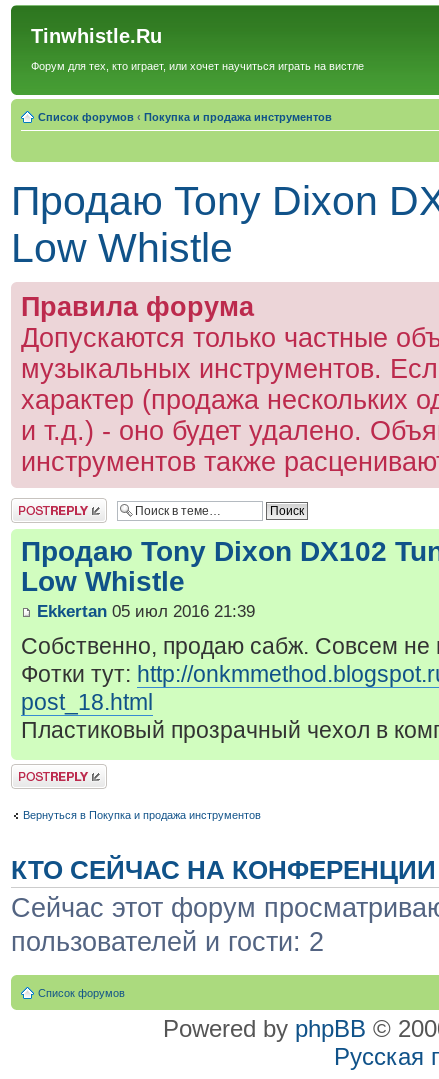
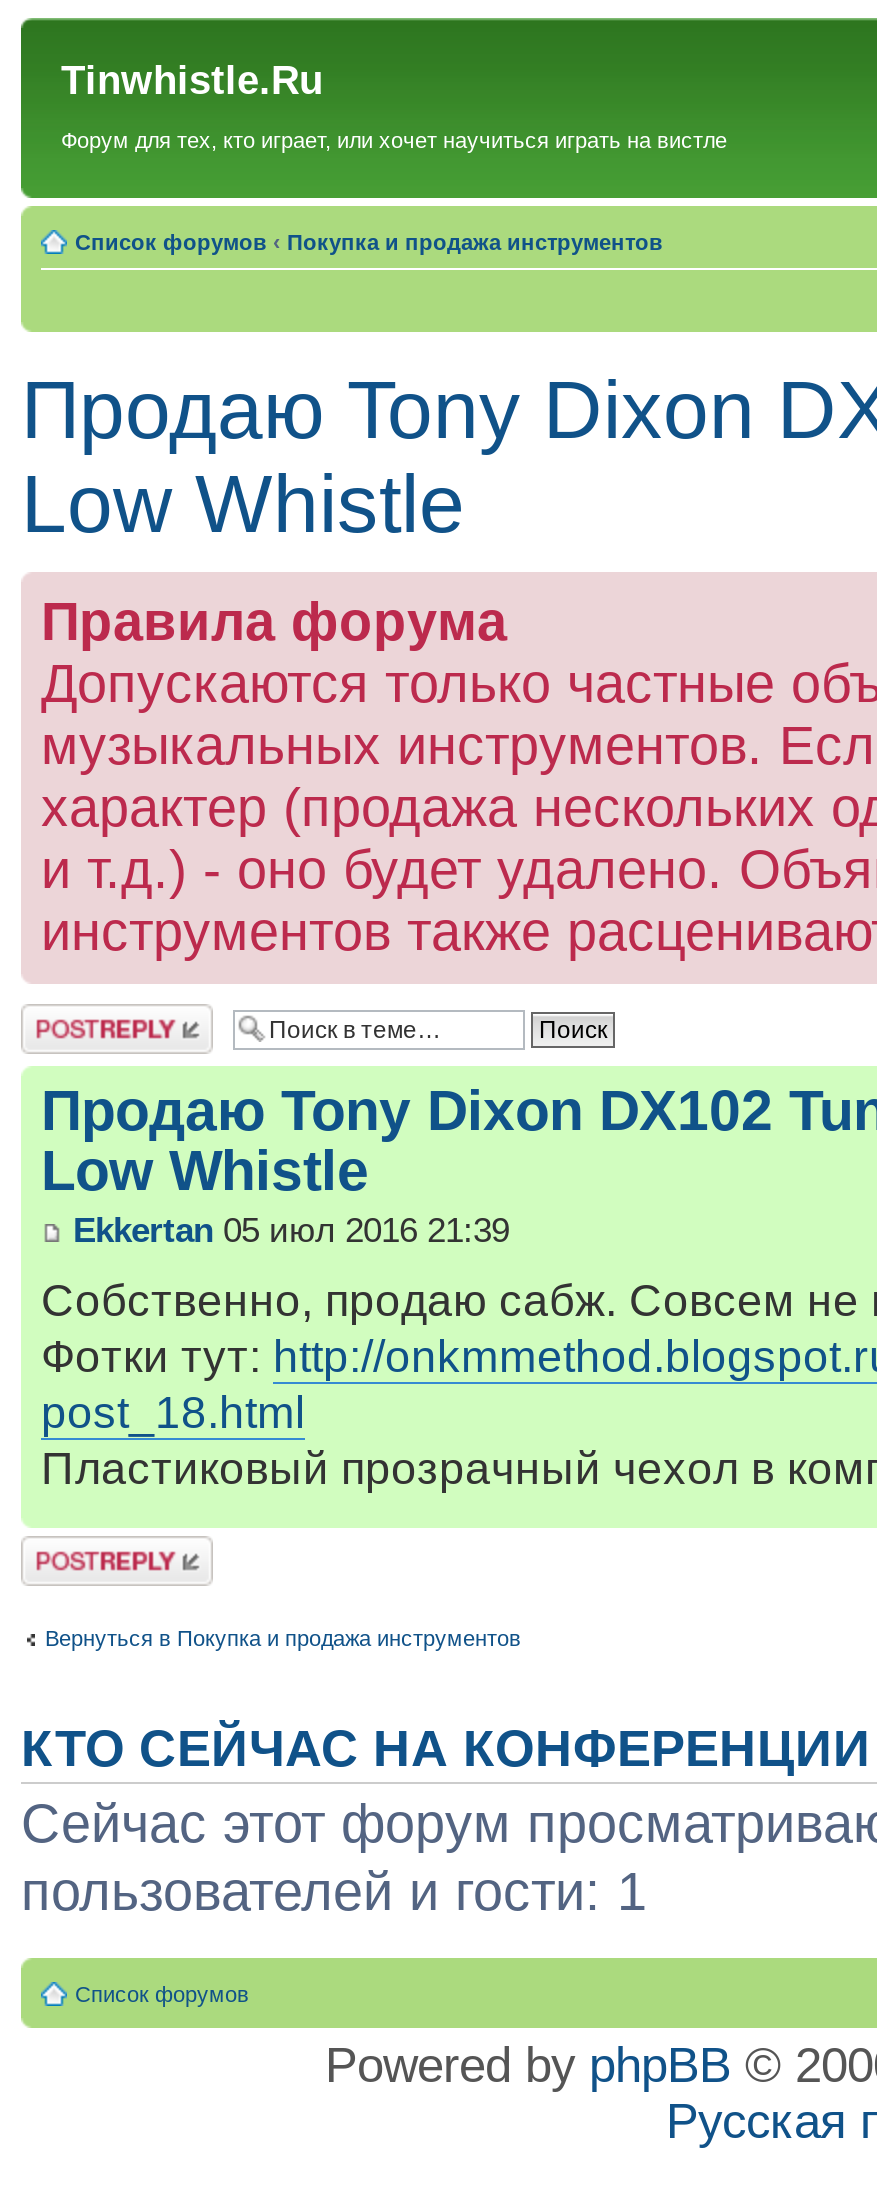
- пользователей и гости: 2
+ пользователей и гости: 1
